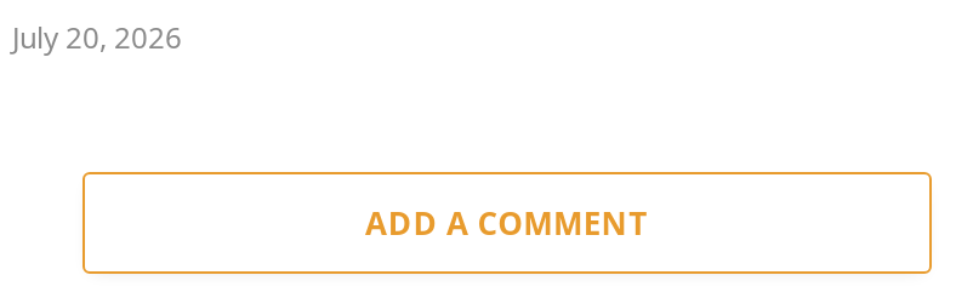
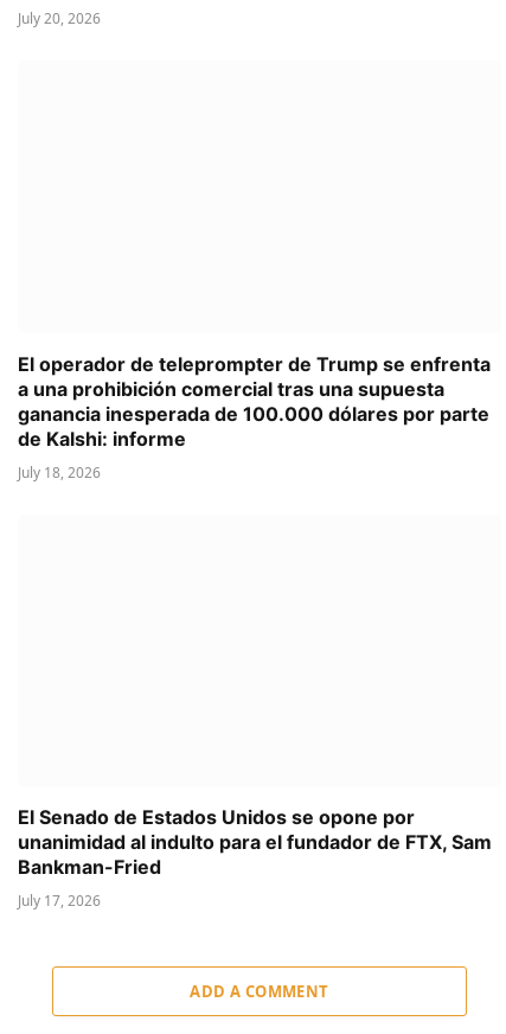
+ El operador de teleprompter de Trump se enfrenta
+ a una prohibición comercial tras una supuesta
+ ganancia inesperada de 100.000 dólares por parte
+ de Kalshi: informe
+ July 18, 2026

+ El Senado de Estados Unidos se opone por
+ unanimidad al indulto para el fundador de FTX, Sam
+ Bankman-Fried
+ July 17, 2026
